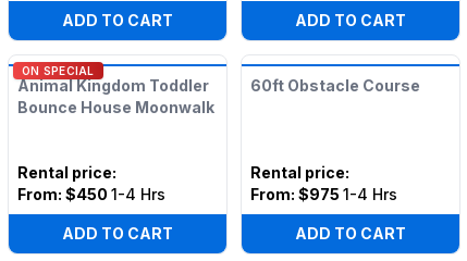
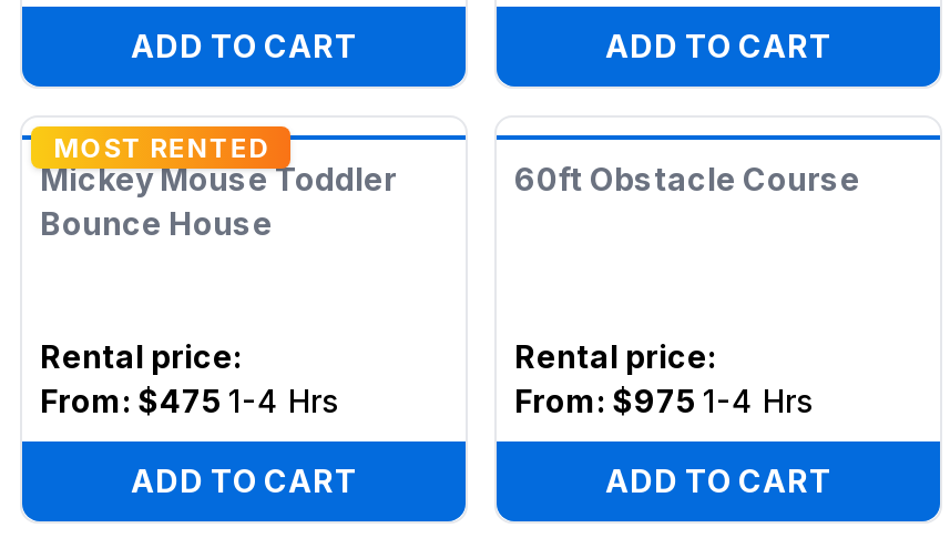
- ON SPECIAL
- Animal Kingdom Toddler
- Bounce House Moonwalk
+ MOST RENTED
+ Mickey Mouse Toddler
+ Bounce House

- From: $450 1-4 Hrs
+ From: $475 1-4 Hrs
